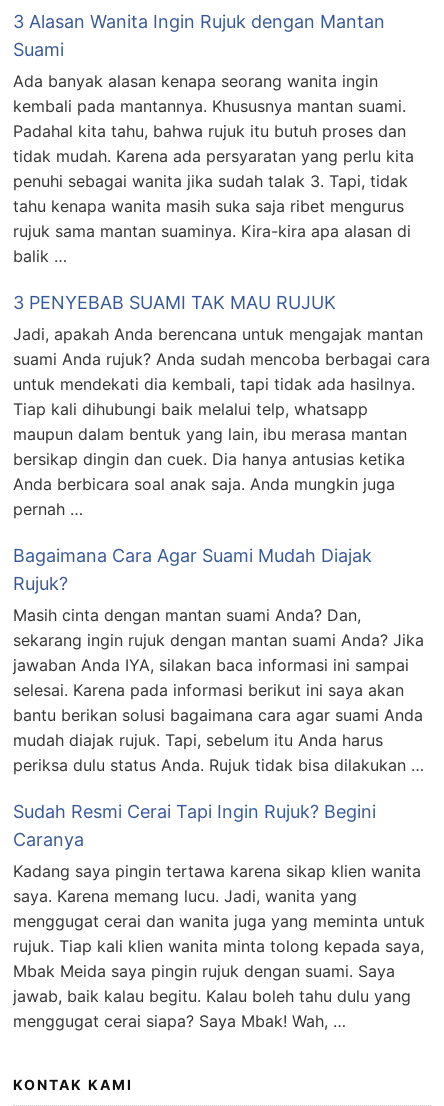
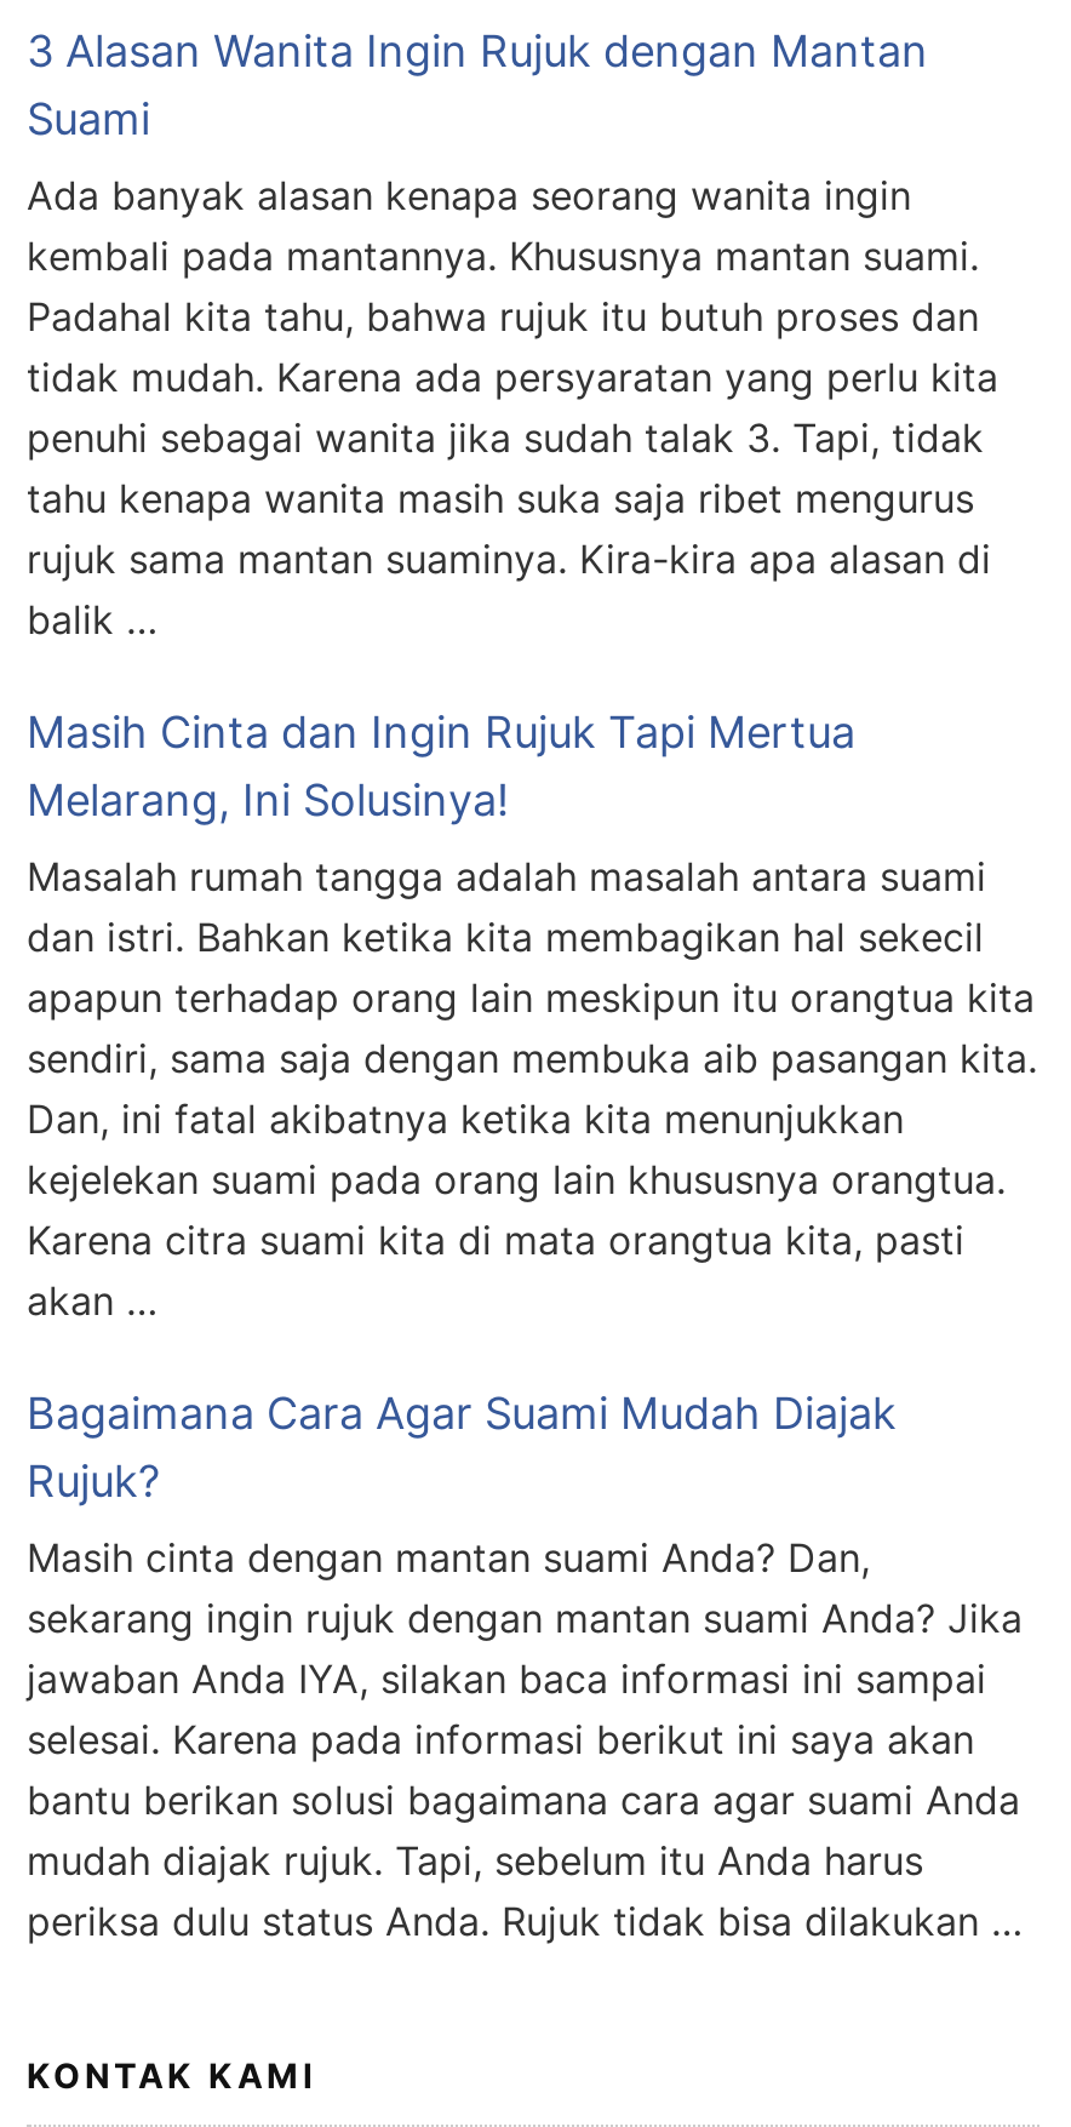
- 3 PENYEBAB SUAMI TAK MAU RUJUK
+ Masih Cinta dan Ingin Rujuk Tapi Mertua
+ Melarang, Ini Solusinya!

- Jadi, apakah Anda berencana untuk mengajak mantan
- suami Anda rujuk? Anda sudah mencoba berbagai cara
- untuk mendekati dia kembali, tapi tidak ada hasilnya.
- Tiap kali dihubungi baik melalui telp, whatsapp
- maupun dalam bentuk yang lain, ibu merasa mantan
- bersikap dingin dan cuek. Dia hanya antusias ketika
- Anda berbicara soal anak saja. Anda mungkin juga
- pernah …
+ Masalah rumah tangga adalah masalah antara suami
+ dan istri. Bahkan ketika kita membagikan hal sekecil
+ apapun terhadap orang lain meskipun itu orangtua kita
+ sendiri, sama saja dengan membuka aib pasangan kita.
+ Dan, ini fatal akibatnya ketika kita menunjukkan
+ kejelekan suami pada orang lain khususnya orangtua.
+ Karena citra suami kita di mata orangtua kita, pasti
+ akan …

moved down: Bagaimana Cara Agar Suami Mudah Diajak | Rujuk? | Masih cinta dengan mantan suami Anda? Dan, | ... | mudah diajak rujuk. Tapi, sebelum itu Anda harus | periksa dulu status Anda. Rujuk tidak bisa dilakukan …

- Sudah Resmi Cerai Tapi Ingin Rujuk? Begini
- Caranya
- Kadang saya pingin tertawa karena sikap klien wanita
- saya. Karena memang lucu. Jadi, wanita yang
- menggugat cerai dan wanita juga yang meminta untuk
- rujuk. Tiap kali klien wanita minta tolong kepada saya,
- Mbak Meida saya pingin rujuk dengan suami. Saya
- jawab, baik kalau begitu. Kalau boleh tahu dulu yang
- menggugat cerai siapa? Saya Mbak! Wah, …
